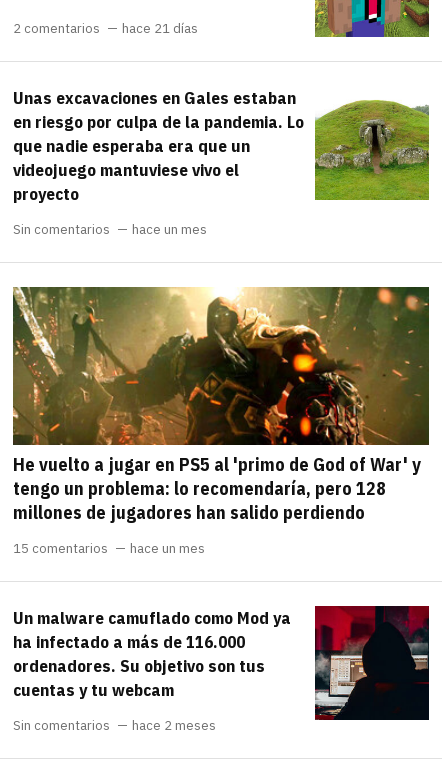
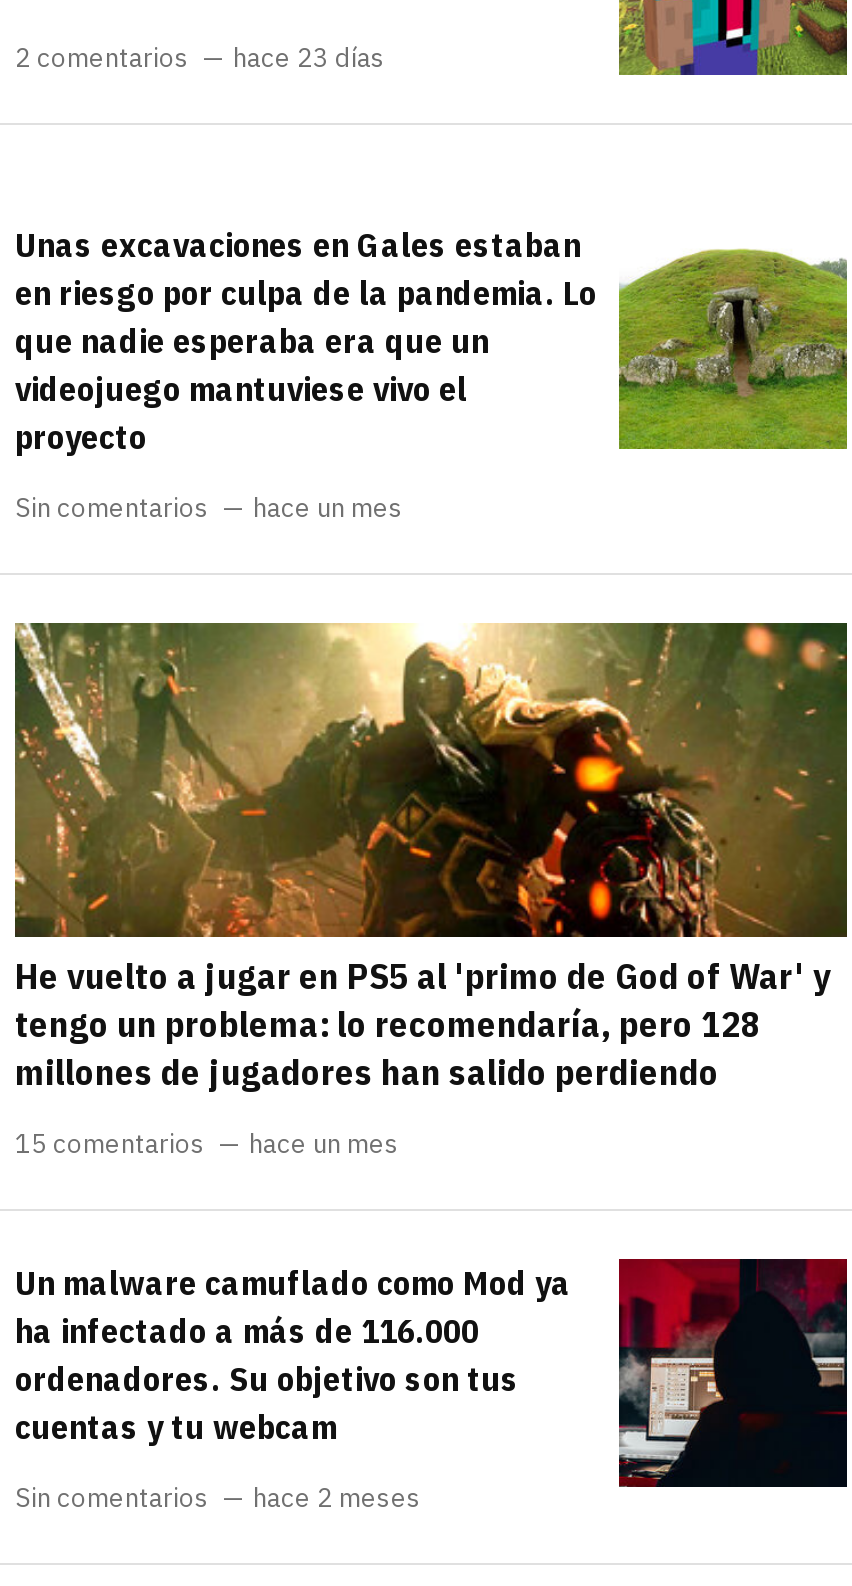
- 2 comentarios hace 21 días
+ 2 comentarios hace 23 días
